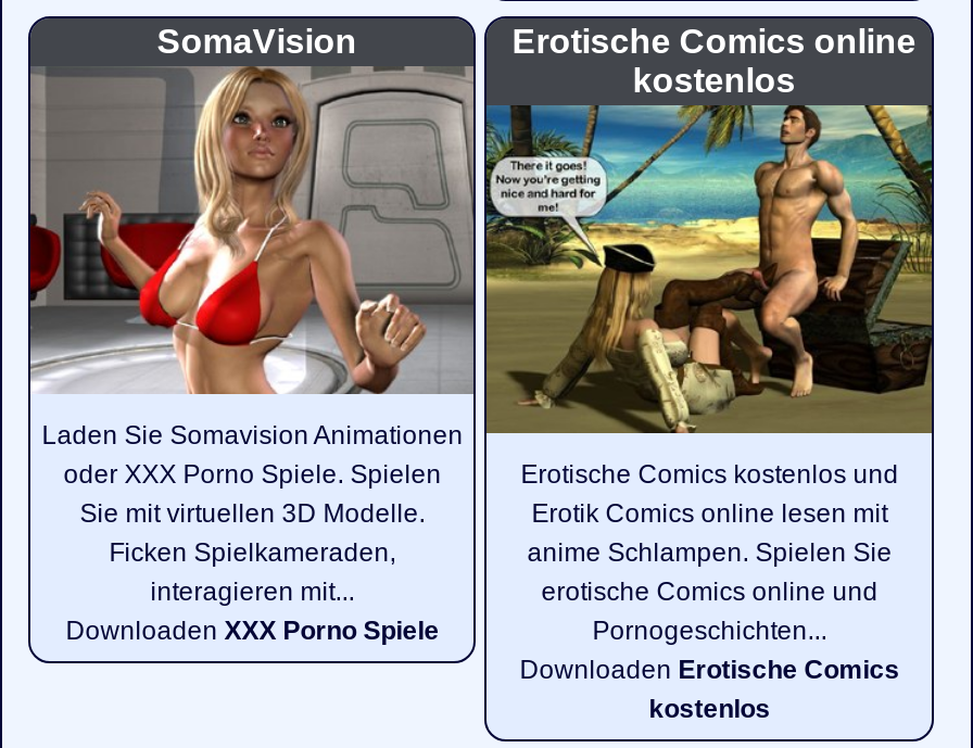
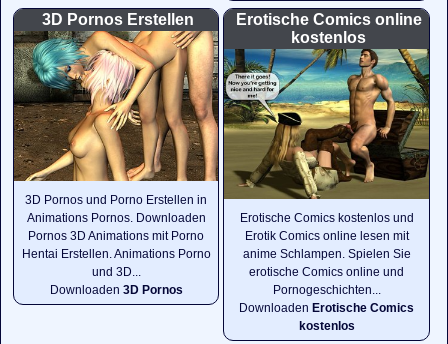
- SomaVision
+ 3D Pornos Erstellen

- [image]
- Laden Sie Somavision Animationen
- oder XXX Porno Spiele. Spielen
- Sie mit virtuellen 3D Modelle.
- Ficken Spielkameraden,
- interagieren mit...
- Downloaden XXX Porno Spiele
+ [image]
+ 3D Pornos und Porno Erstellen in
+ Animations Pornos. Downloaden
+ Pornos 3D Animations mit Porno
+ Hentai Erstellen. Animations Porno
+ und 3D...
+ Downloaden 3D Pornos
